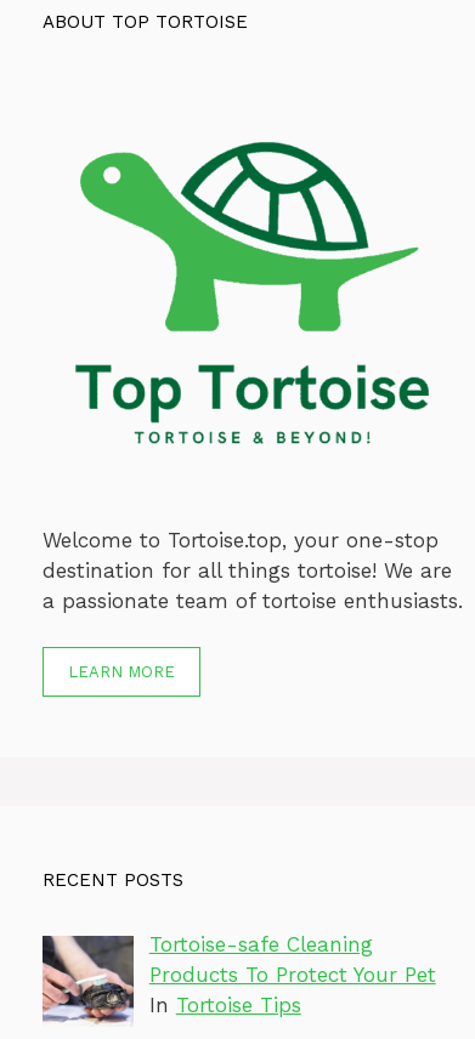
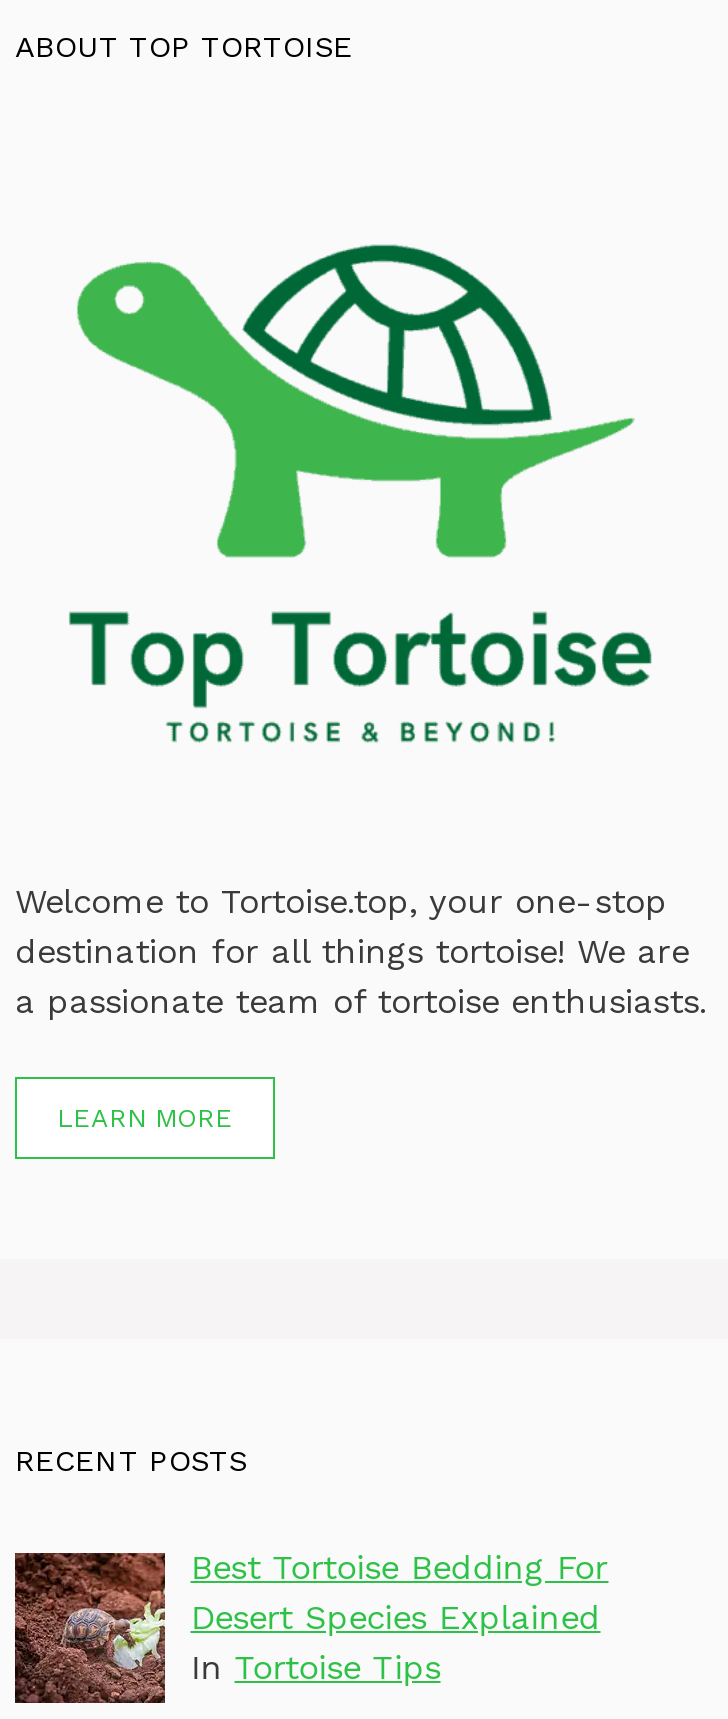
- [image]
- Tortoise-safe Cleaning
- Products To Protect Your Pet
+ [image]
+ Best Tortoise Bedding For
+ Desert Species Explained
